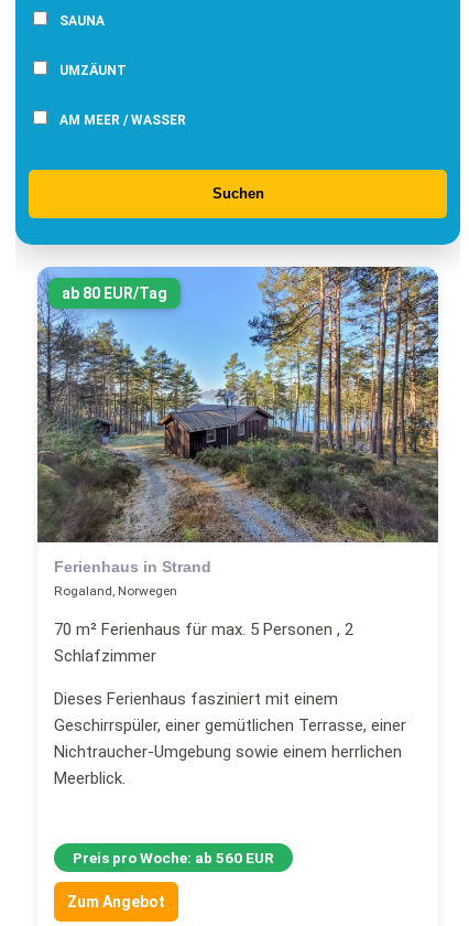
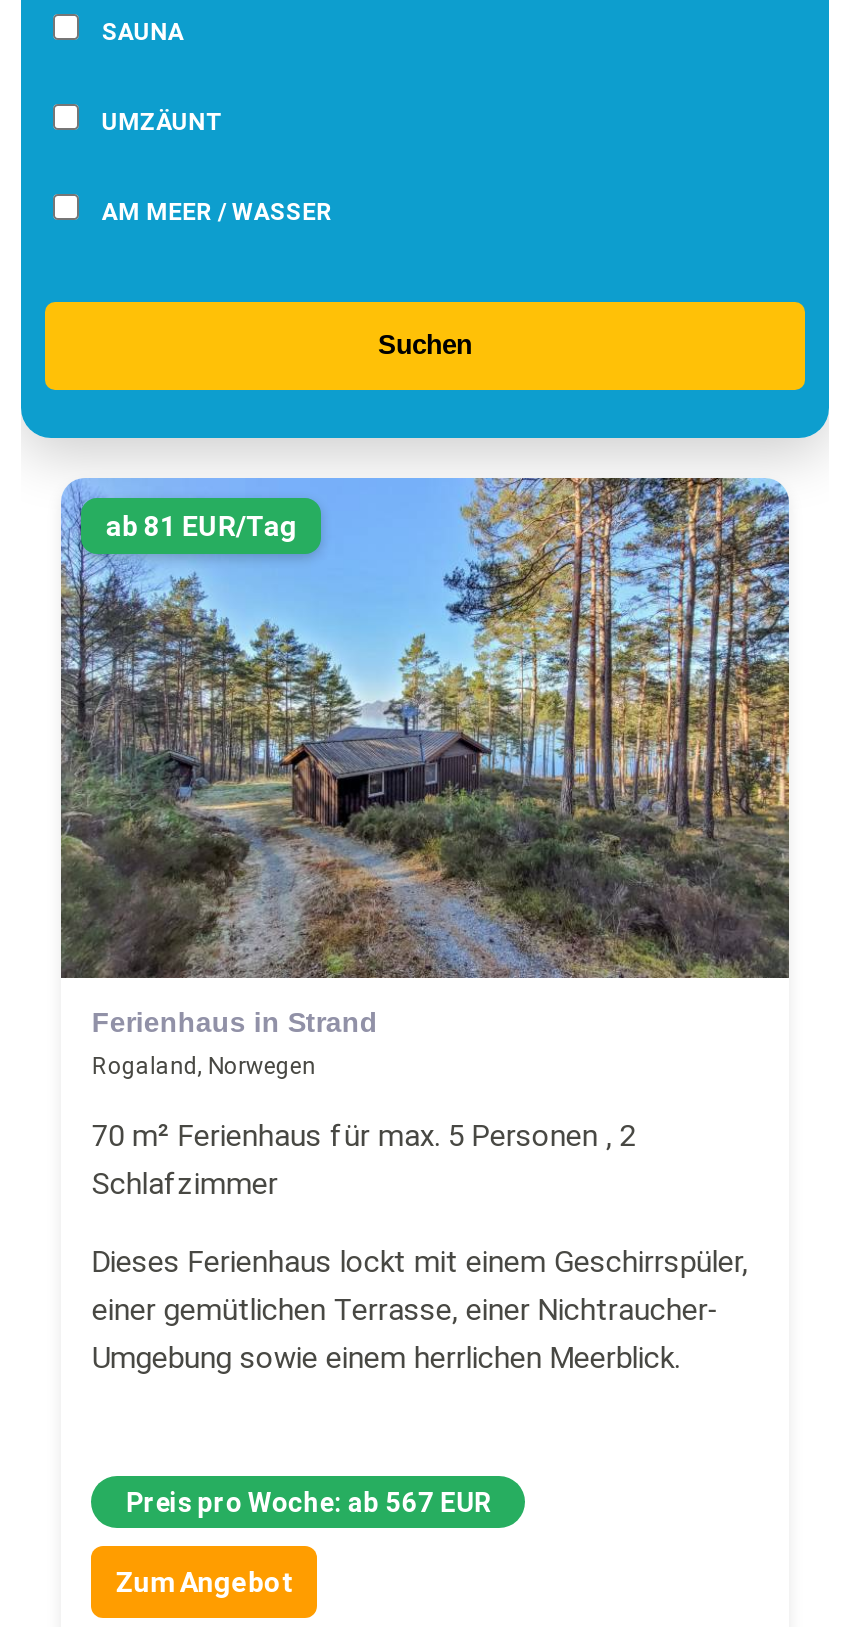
- ab 80 EUR/Tag
+ ab 81 EUR/Tag

- Dieses Ferienhaus fasziniert mit einem
- Geschirrspüler, einer gemütlichen Terrasse, einer
- Nichtraucher-Umgebung sowie einem herrlichen
- Meerblick.
+ Dieses Ferienhaus lockt mit einem Geschirrspüler,
+ einer gemütlichen Terrasse, einer Nichtraucher-
+ Umgebung sowie einem herrlichen Meerblick.

- Preis pro Woche: ab 560 EUR
+ Preis pro Woche: ab 567 EUR
